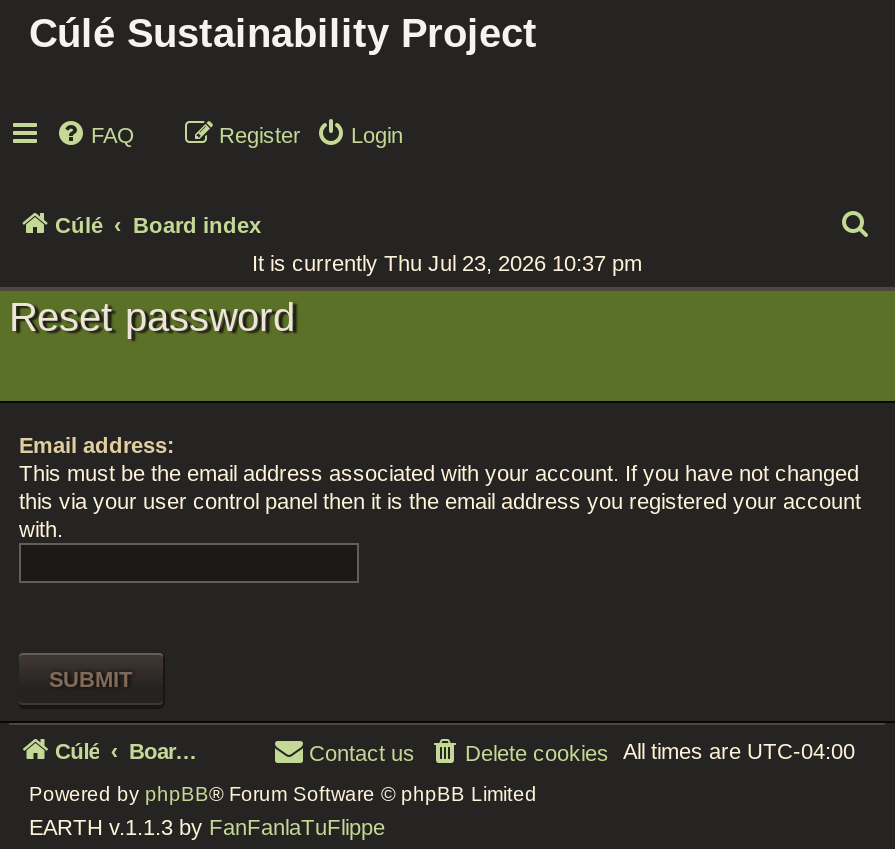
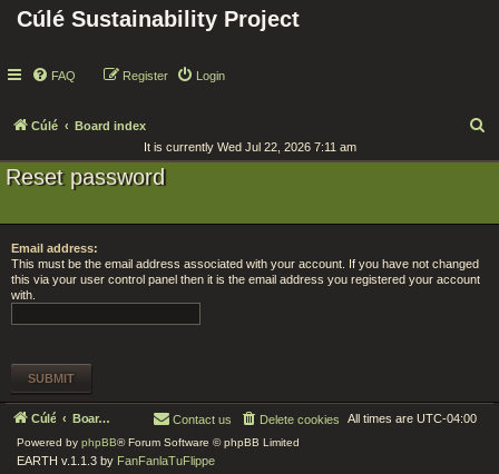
- It is currently Thu Jul 23, 2026 10:37 pm
+ It is currently Wed Jul 22, 2026 7:11 am
